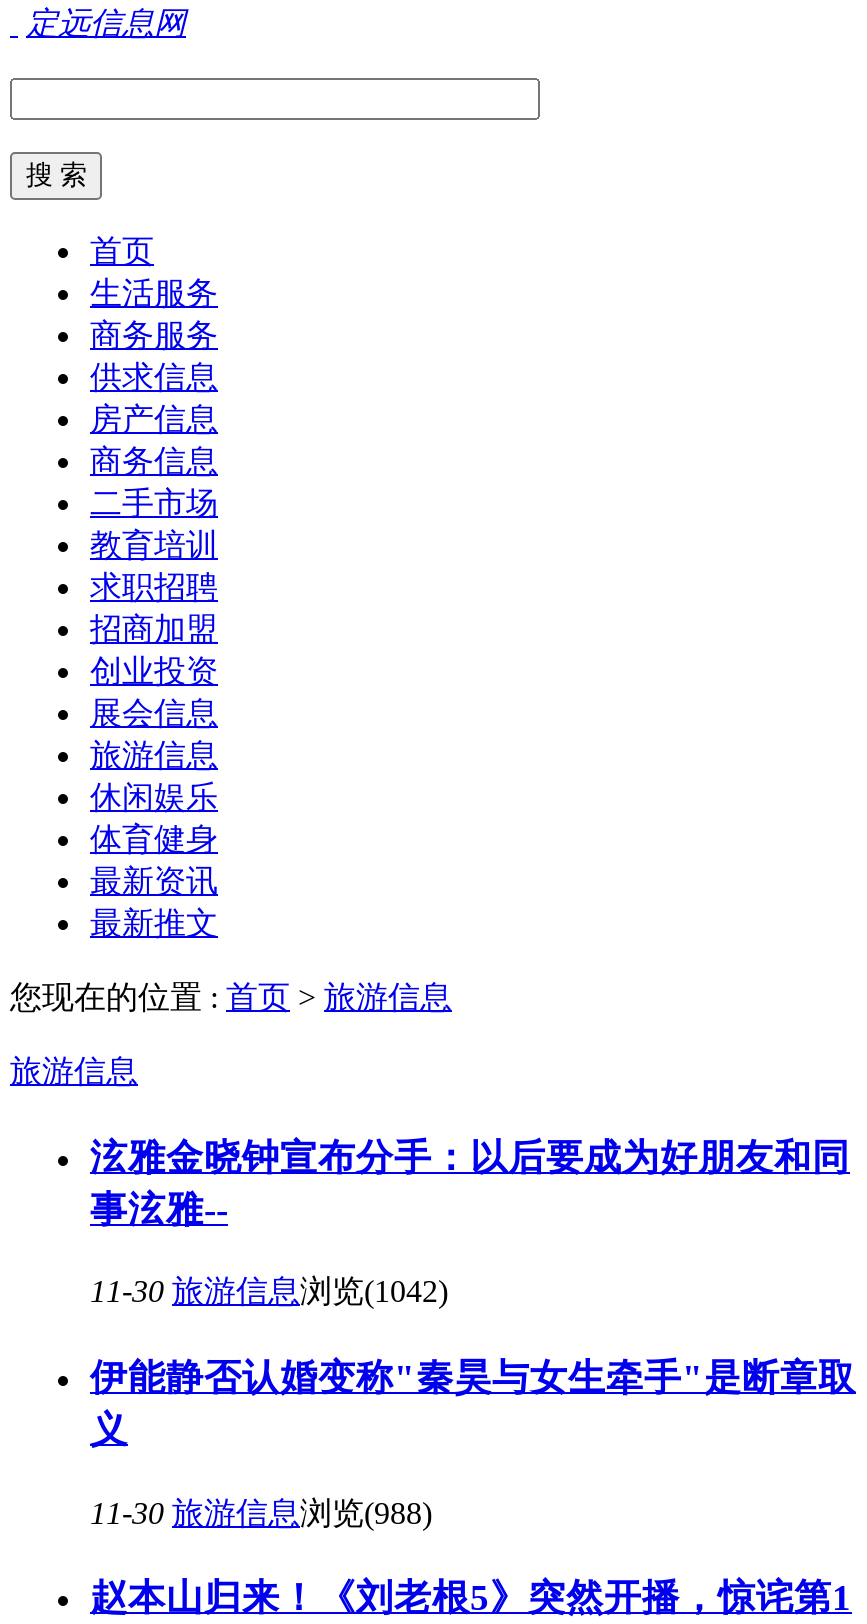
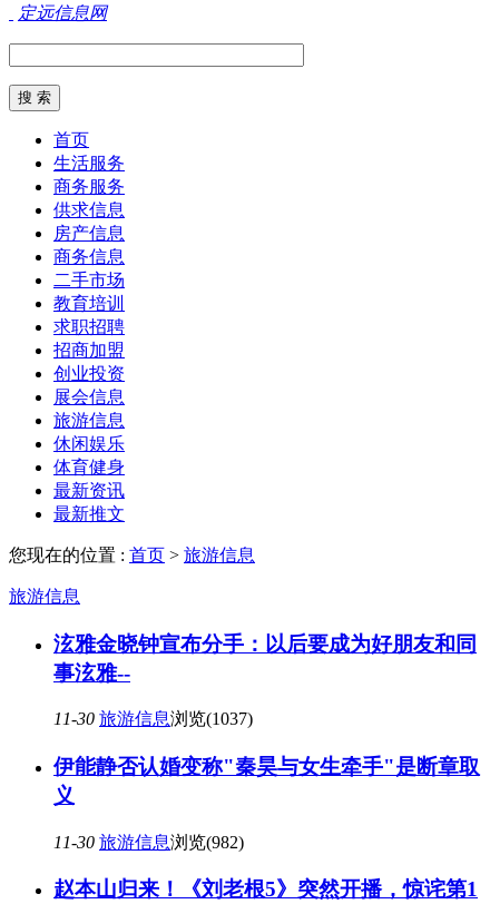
- 11-30 旅游信息浏览(1042)
+ 11-30 旅游信息浏览(1037)

- 11-30 旅游信息浏览(988)
+ 11-30 旅游信息浏览(982)
